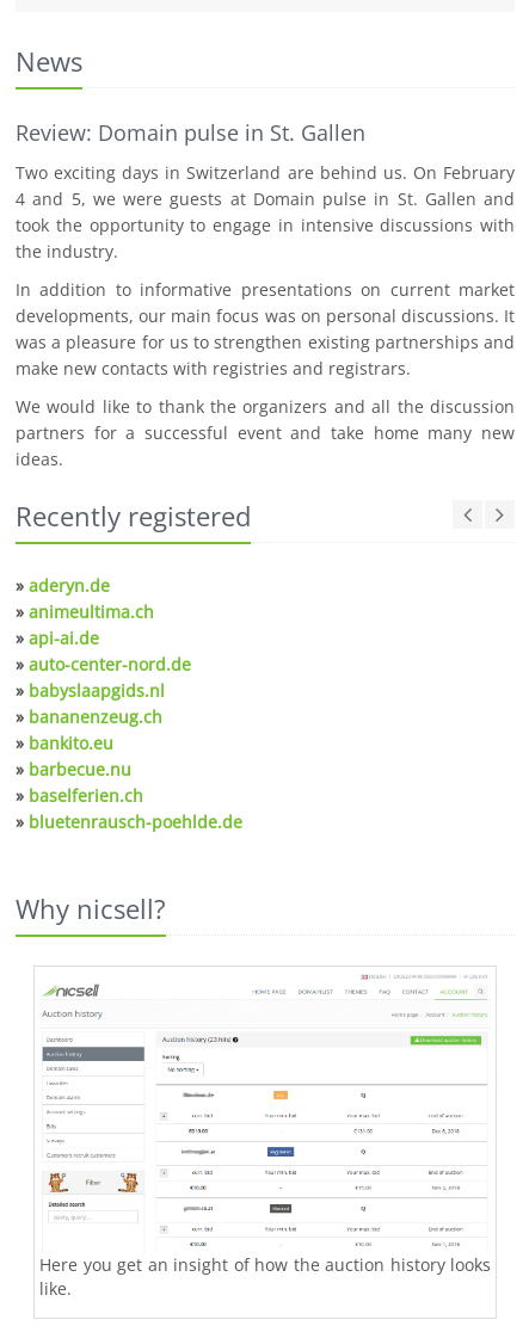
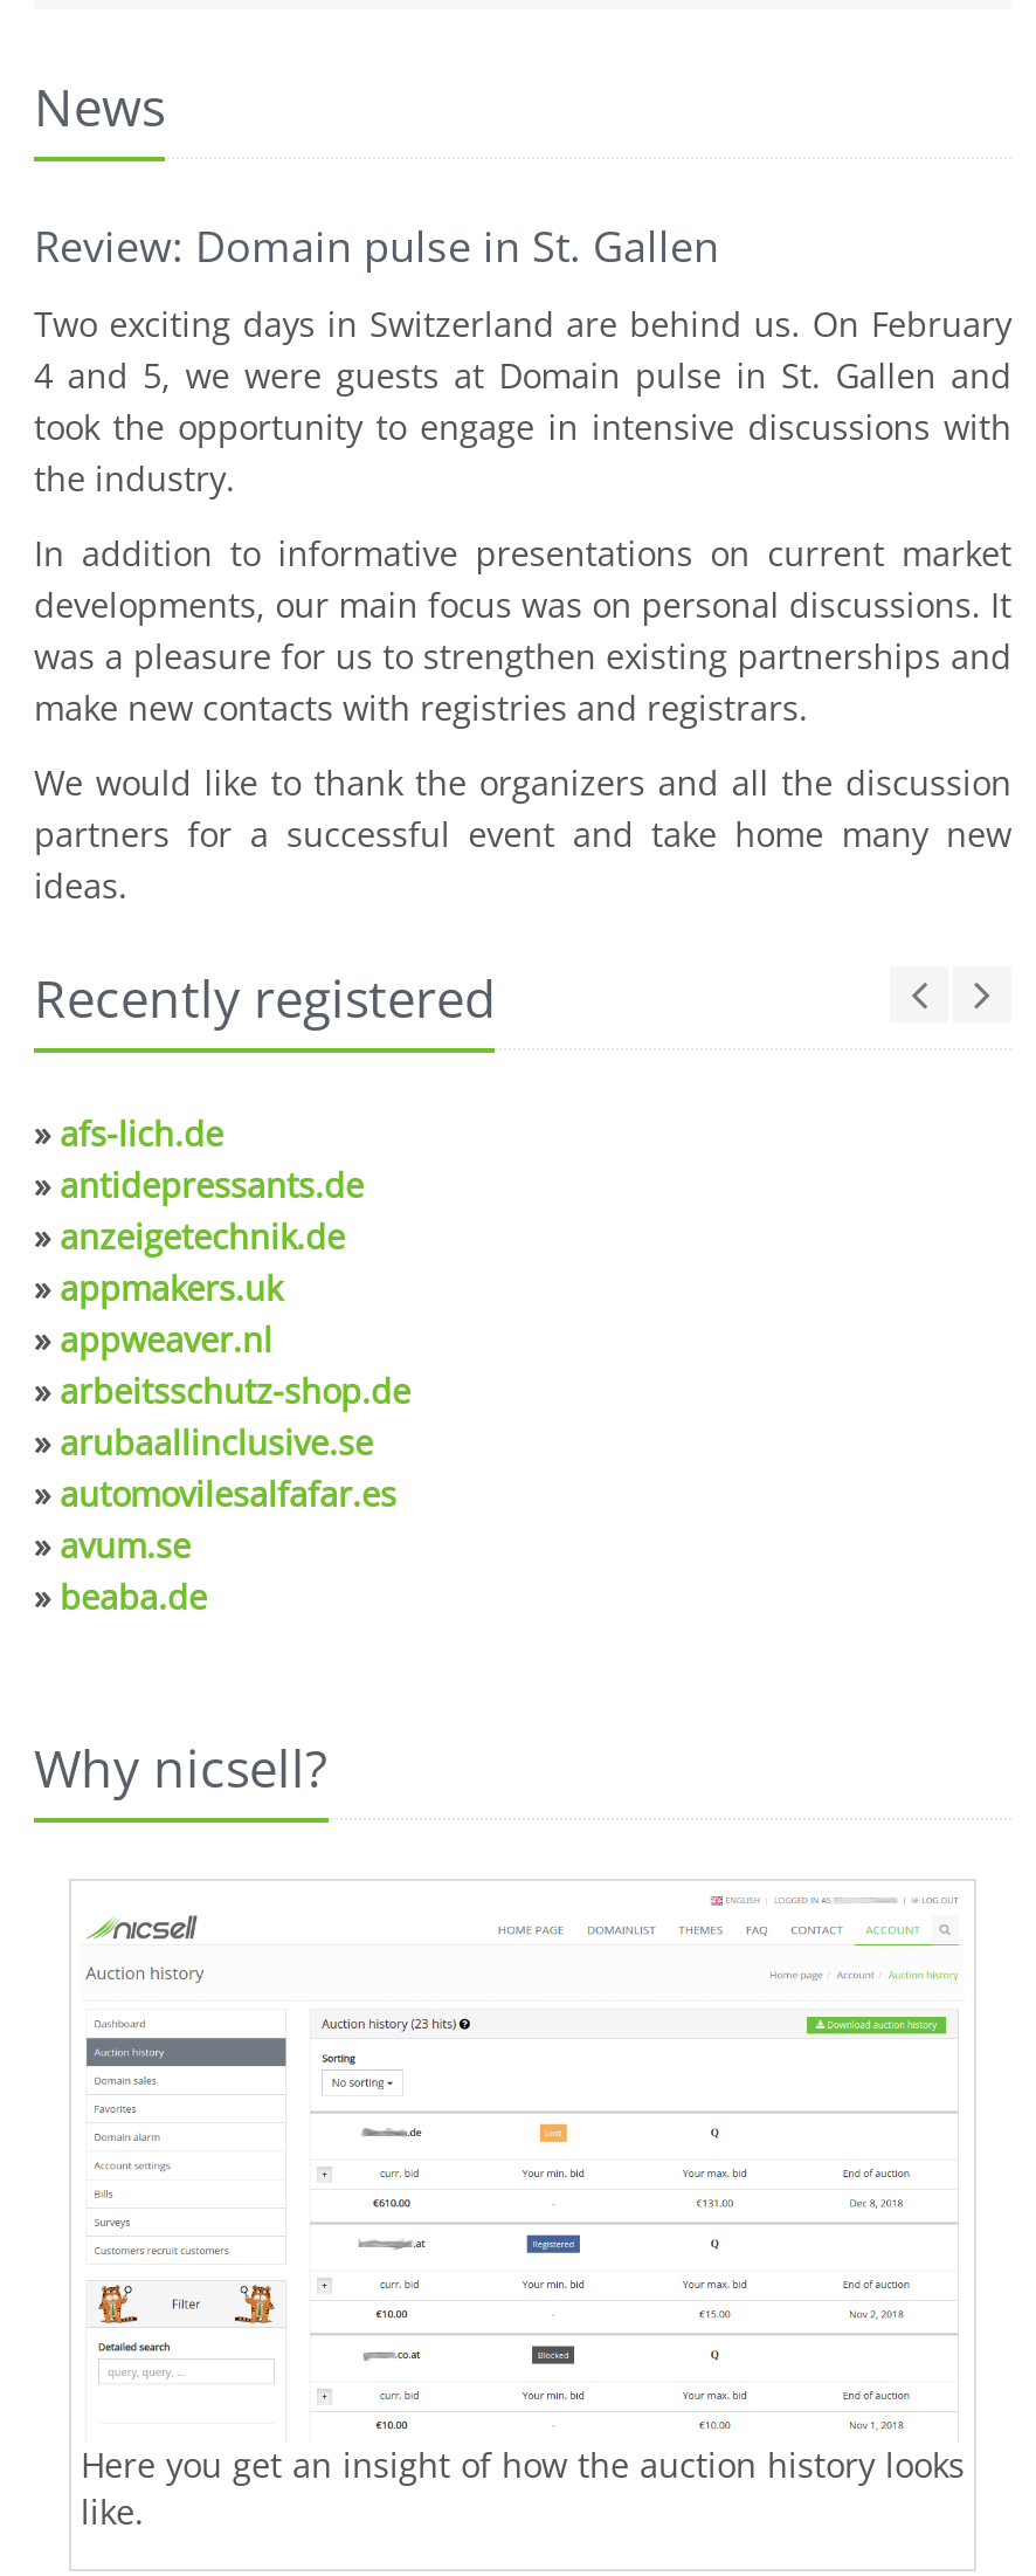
- » aderyn.de
- » animeultima.ch
- » api-ai.de
- » auto-center-nord.de
- » babyslaapgids.nl
- » bananenzeug.ch
- » bankito.eu
- » barbecue.nu
- » baselferien.ch
- » bluetenrausch-poehlde.de
+ » afs-lich.de
+ » antidepressants.de
+ » anzeigetechnik.de
+ » appmakers.uk
+ » appweaver.nl
+ » arbeitsschutz-shop.de
+ » arubaallinclusive.se
+ » automovilesalfafar.es
+ » avum.se
+ » beaba.de
